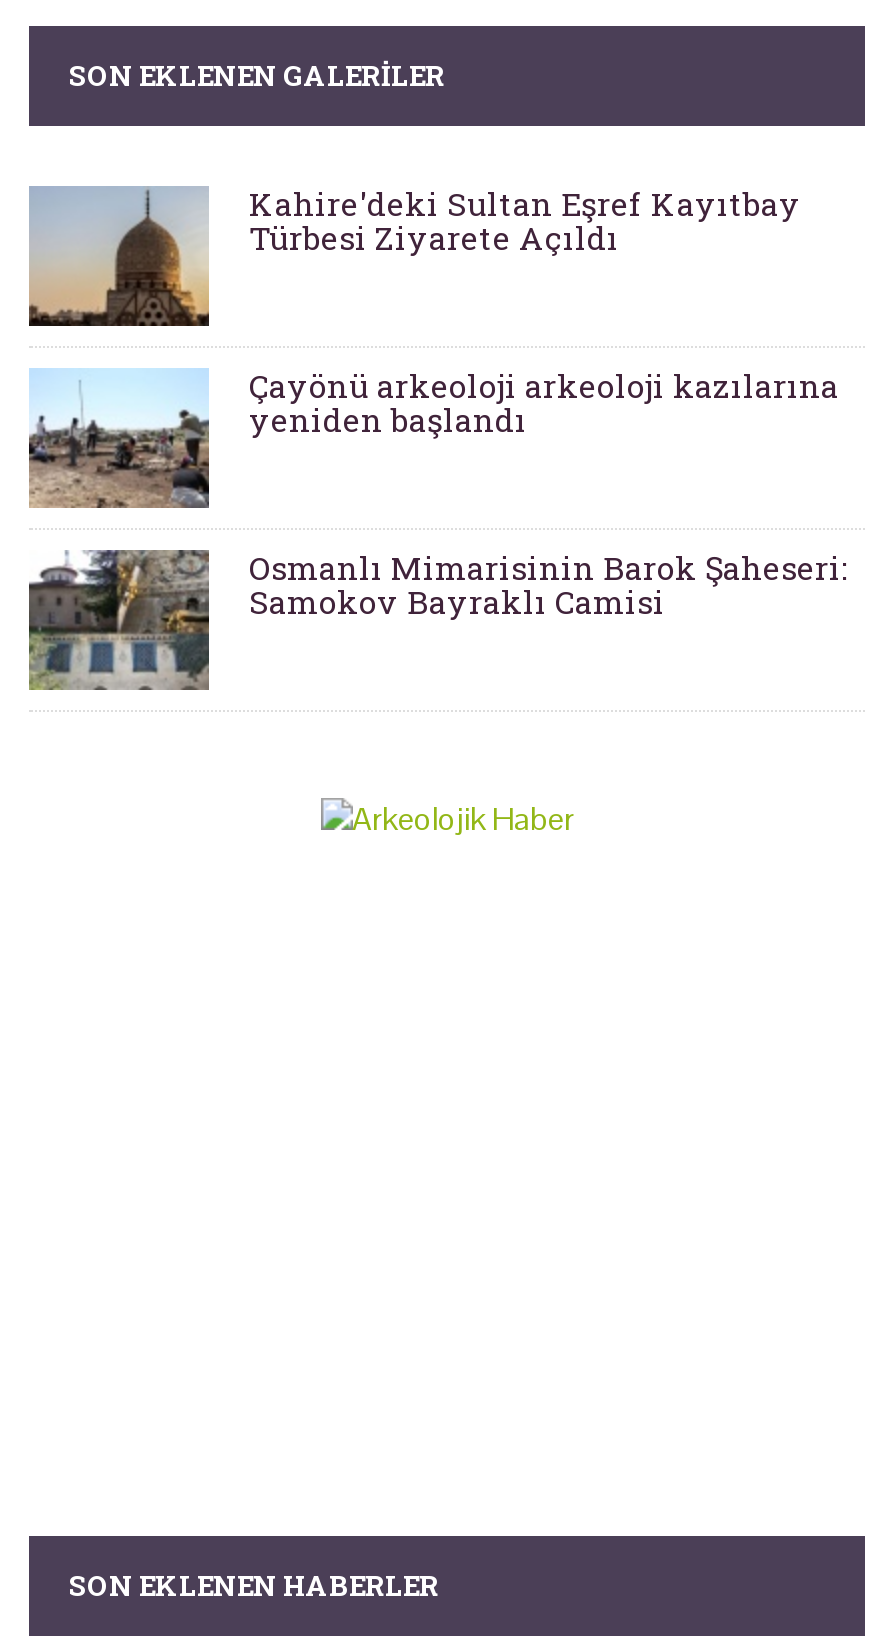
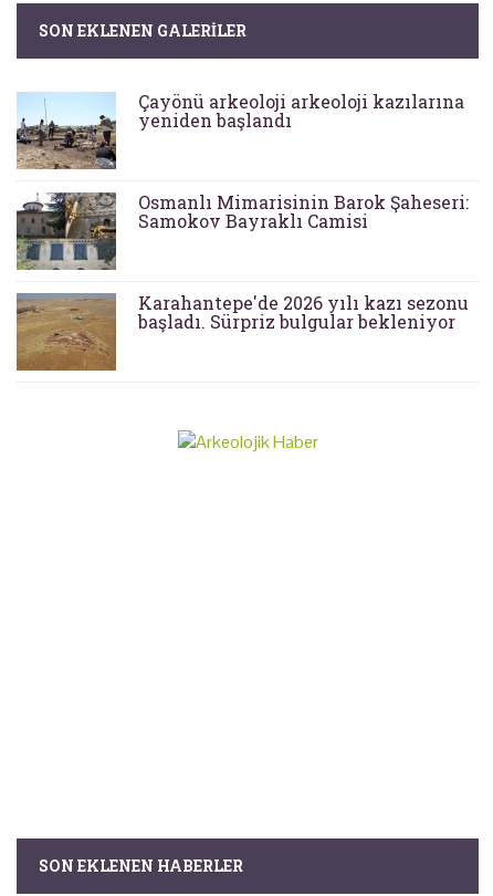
- [image]
- Kahire'deki Sultan Eşref Kayıtbay
- Türbesi Ziyarete Açıldı

moved up: [image] | Çayönü arkeoloji arkeoloji kazılarına | yeniden başlandı | Osmanlı Mimarisinin Barok Şaheseri: | Samokov Bayraklı Camisi

+ [image]
+ Karahantepe'de 2026 yılı kazı sezonu
+ başladı. Sürpriz bulgular bekleniyor
